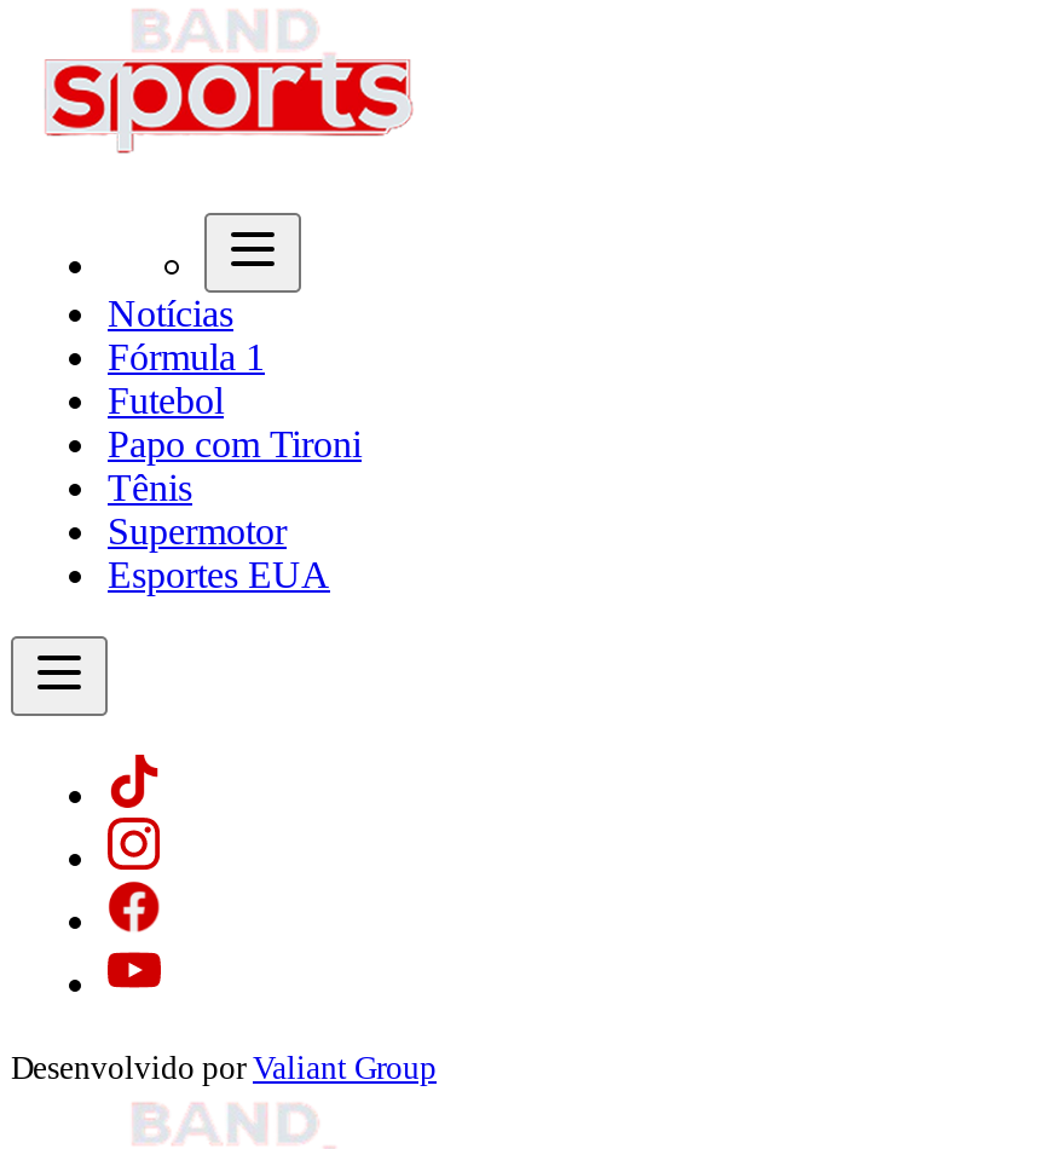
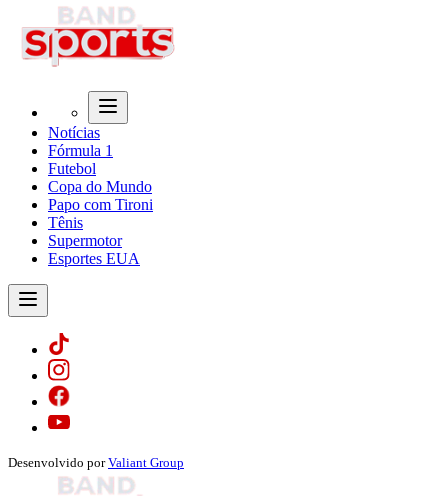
+ Copa do Mundo
